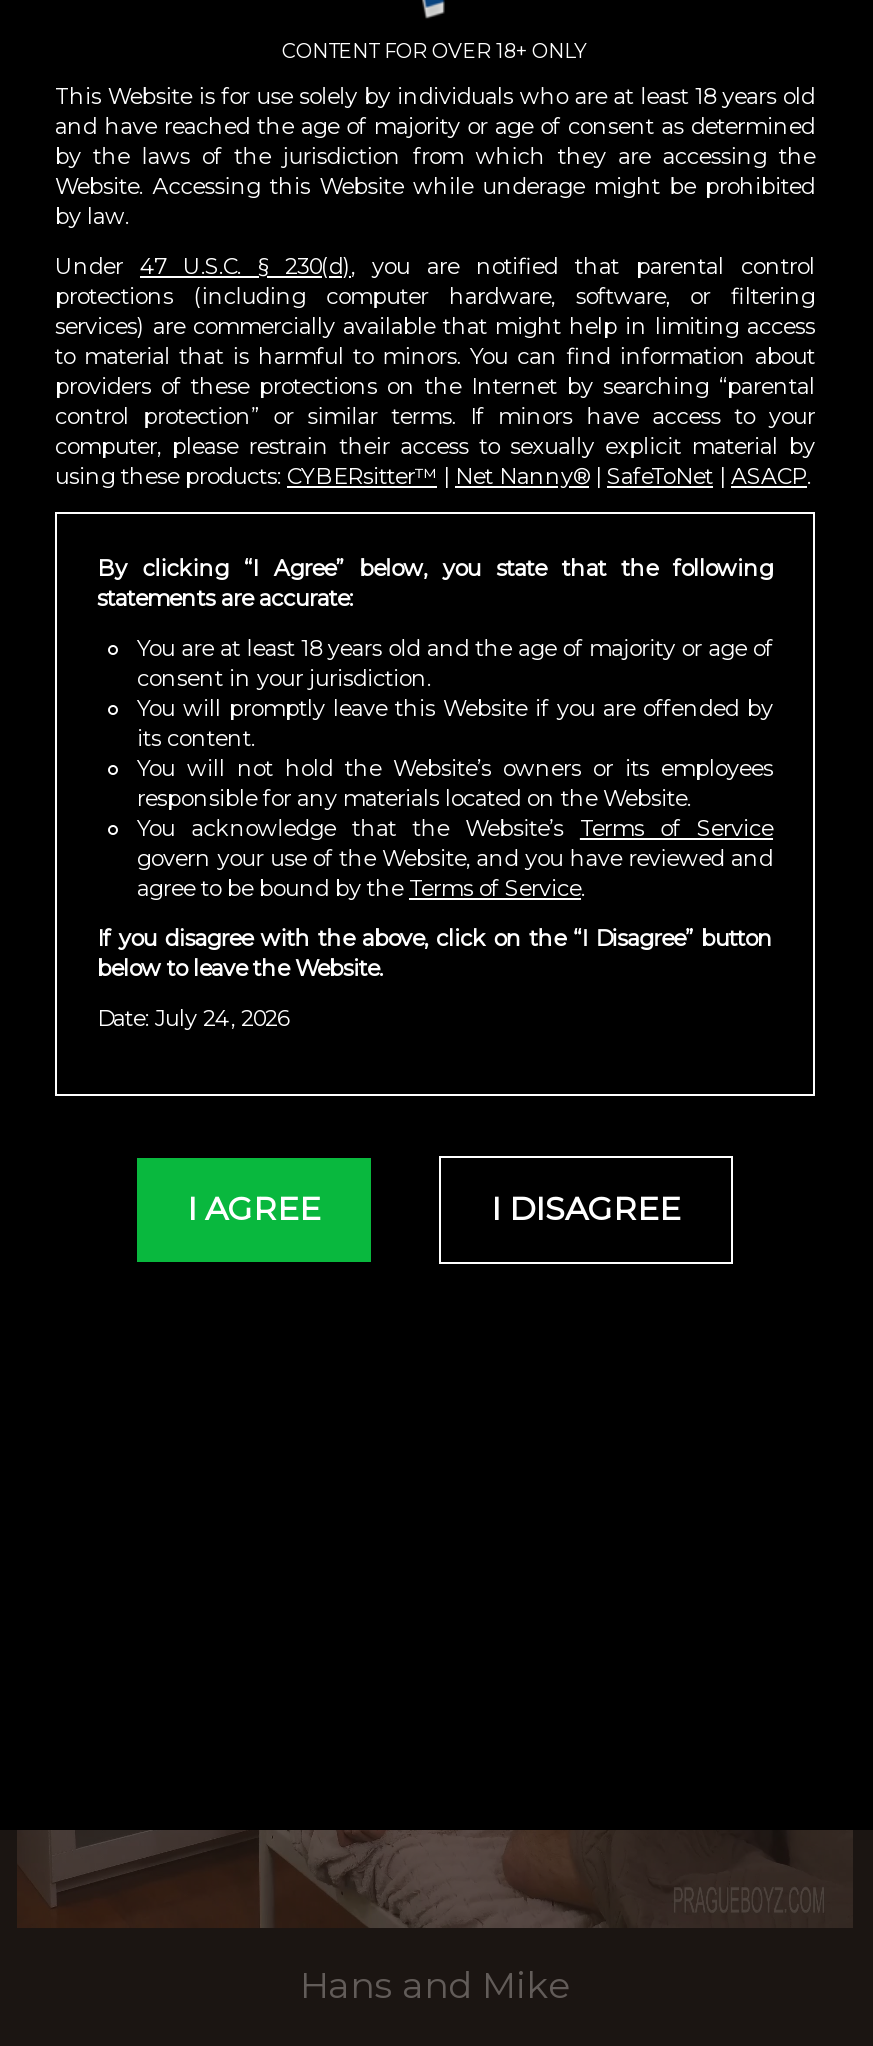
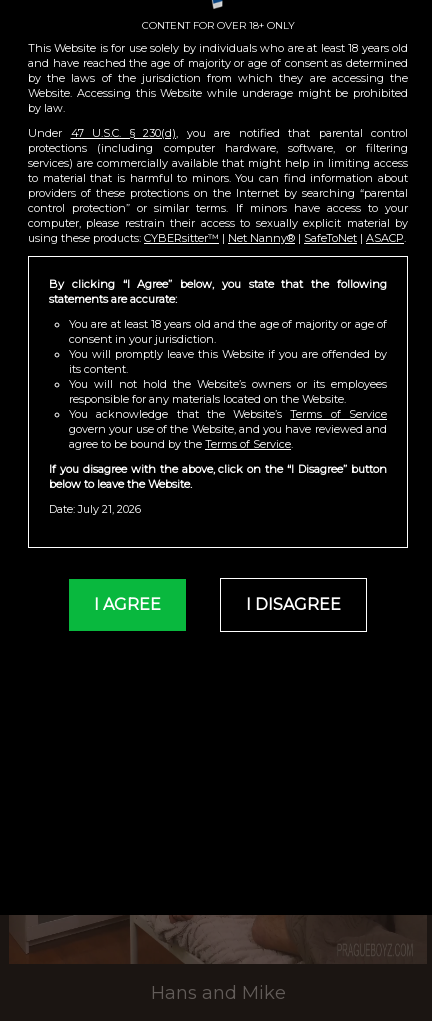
- Date: July 24, 2026
+ Date: July 21, 2026
